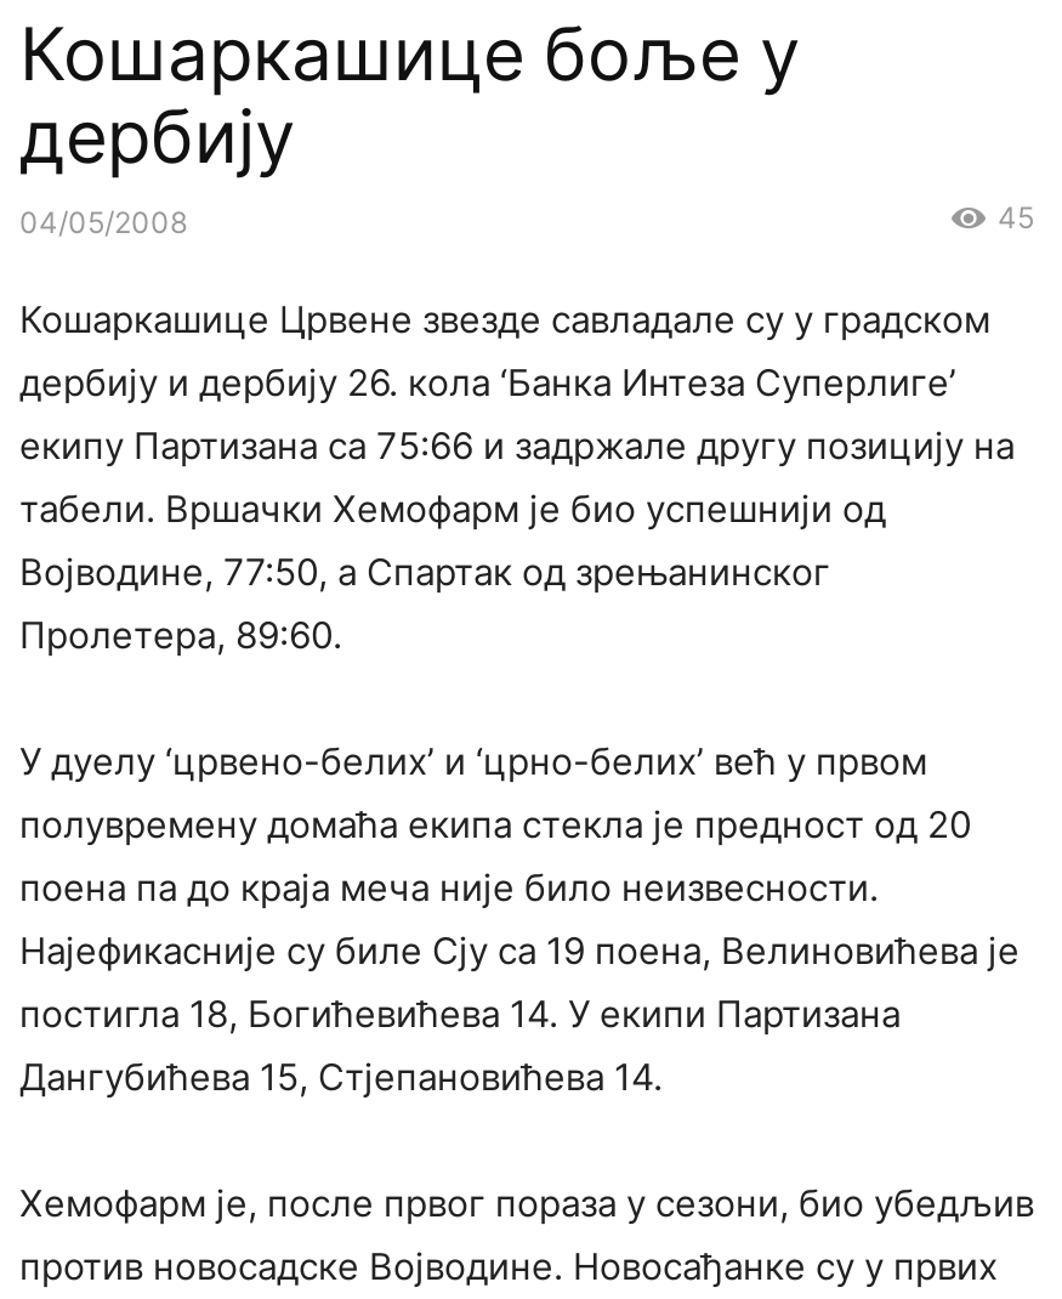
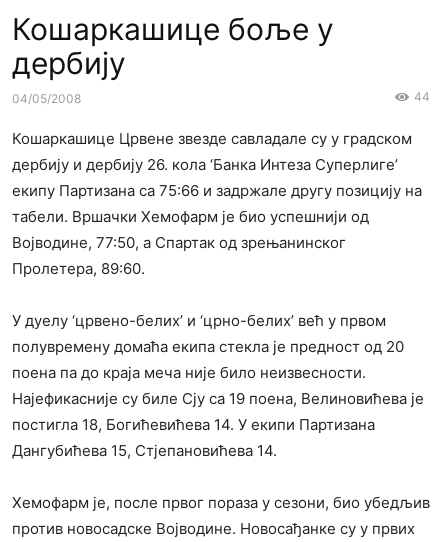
- 45
+ 44
